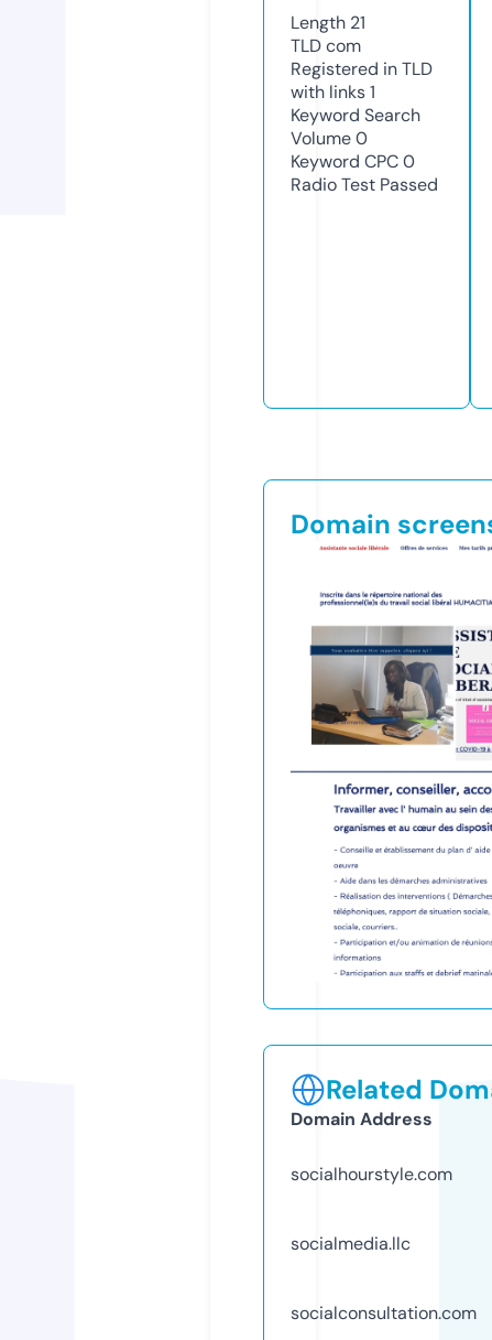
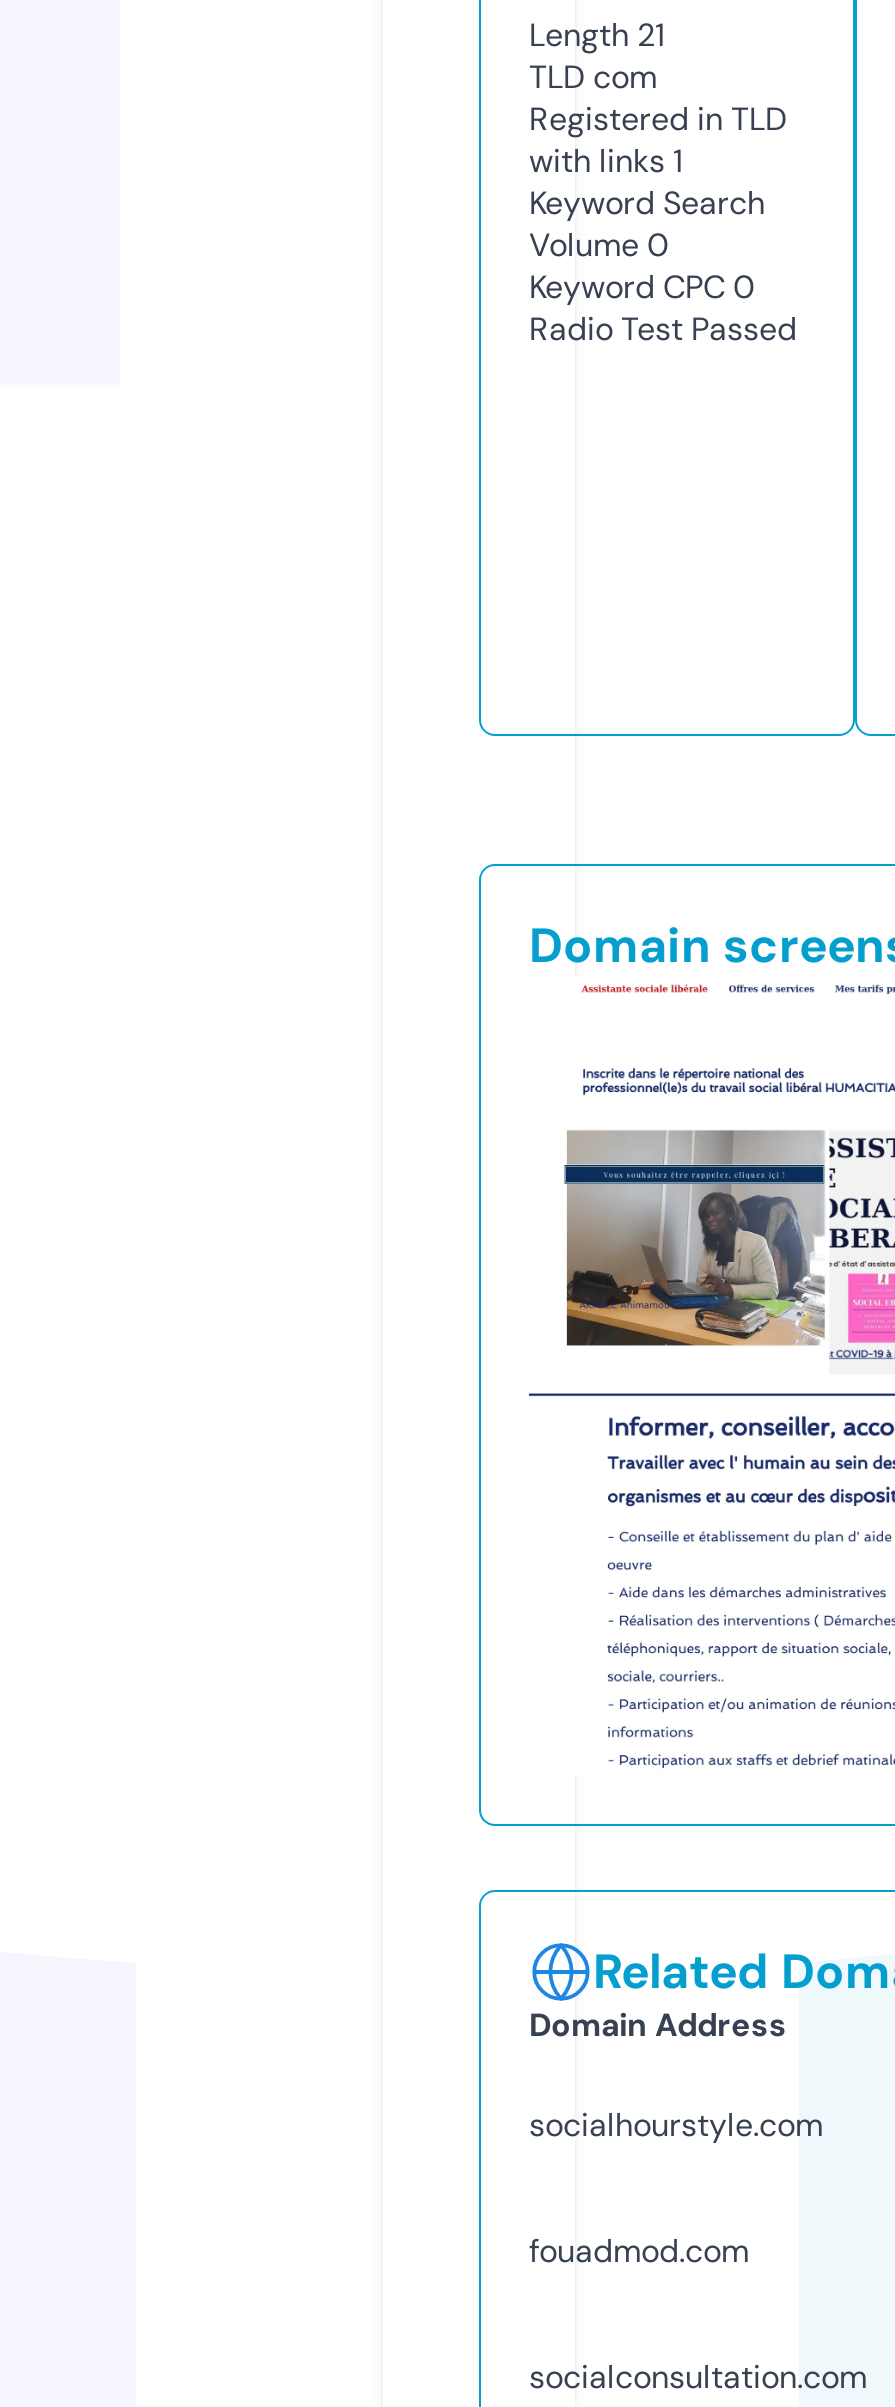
- socialmedia.llc
+ fouadmod.com
